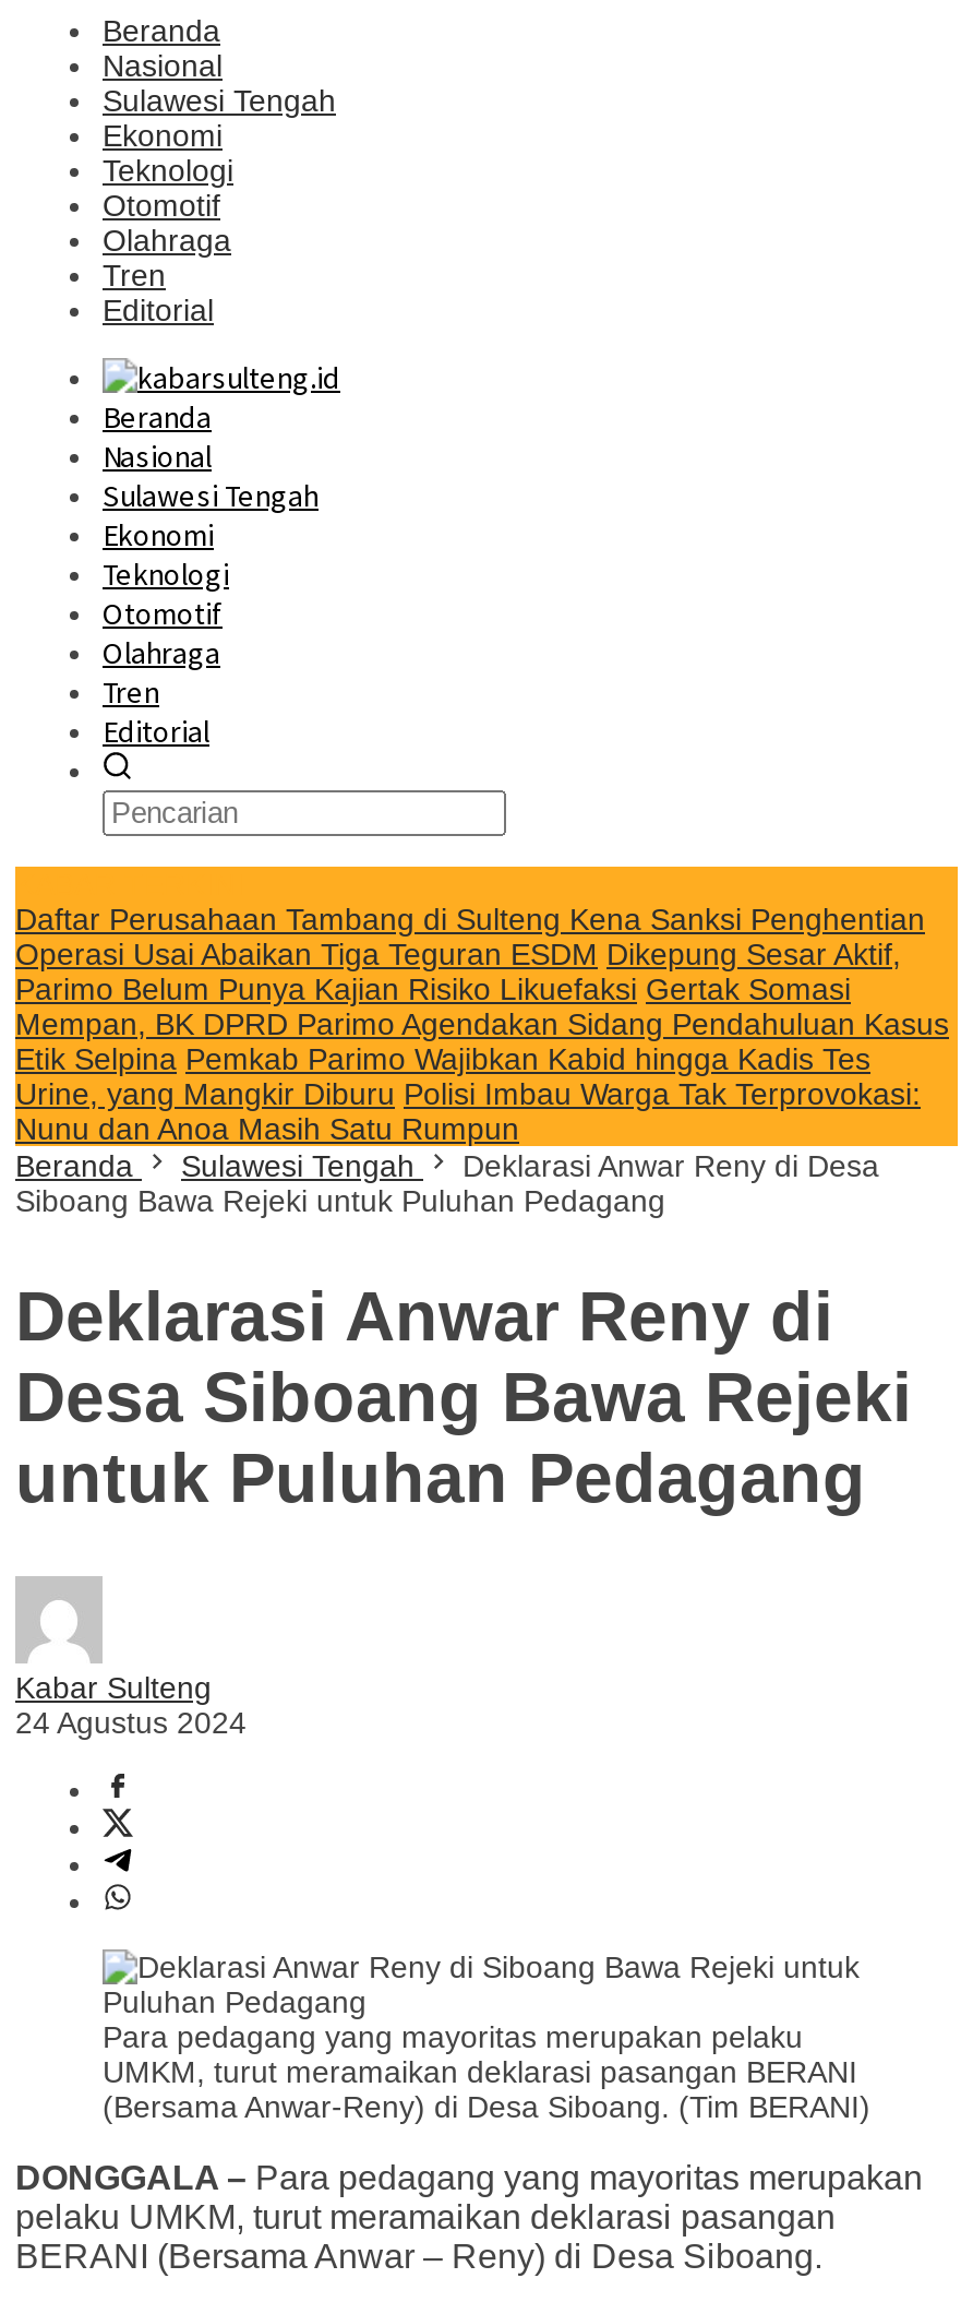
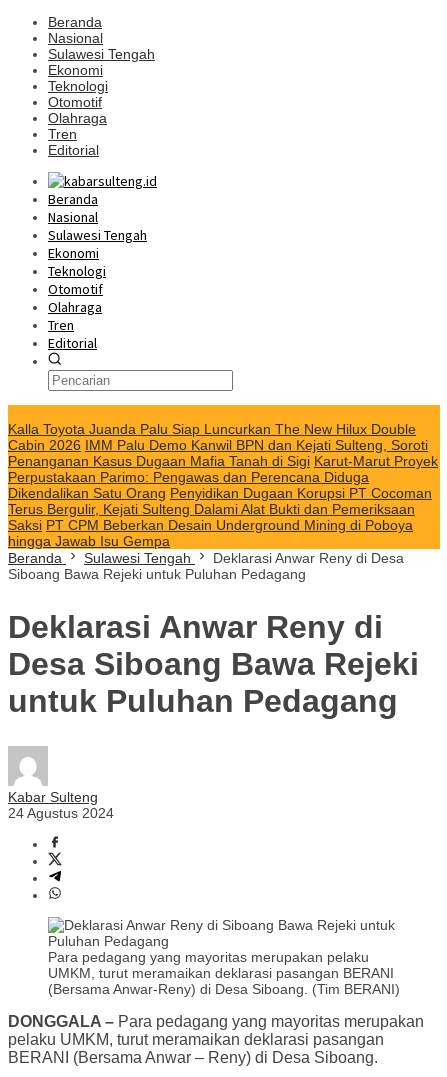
- Daftar Perusahaan Tambang di Sulteng Kena Sanksi Penghentian
- Operasi Usai Abaikan Tiga Teguran ESDM Dikepung Sesar Aktif,
- Parimo Belum Punya Kajian Risiko Likuefaksi Gertak Somasi
- Mempan, BK DPRD Parimo Agendakan Sidang Pendahuluan Kasus
- Etik Selpina Pemkab Parimo Wajibkan Kabid hingga Kadis Tes
- Urine, yang Mangkir Diburu Polisi Imbau Warga Tak Terprovokasi:
- Nunu dan Anoa Masih Satu Rumpun
+ Kalla Toyota Juanda Palu Siap Luncurkan The New Hilux Double
+ Cabin 2026 IMM Palu Demo Kanwil BPN dan Kejati Sulteng, Soroti
+ Penanganan Kasus Dugaan Mafia Tanah di Sigi Karut-Marut Proyek
+ Perpustakaan Parimo: Pengawas dan Perencana Diduga
+ Dikendalikan Satu Orang Penyidikan Dugaan Korupsi PT Cocoman
+ Terus Bergulir, Kejati Sulteng Dalami Alat Bukti dan Pemeriksaan
+ Saksi PT CPM Beberkan Desain Underground Mining di Poboya
+ hingga Jawab Isu Gempa
